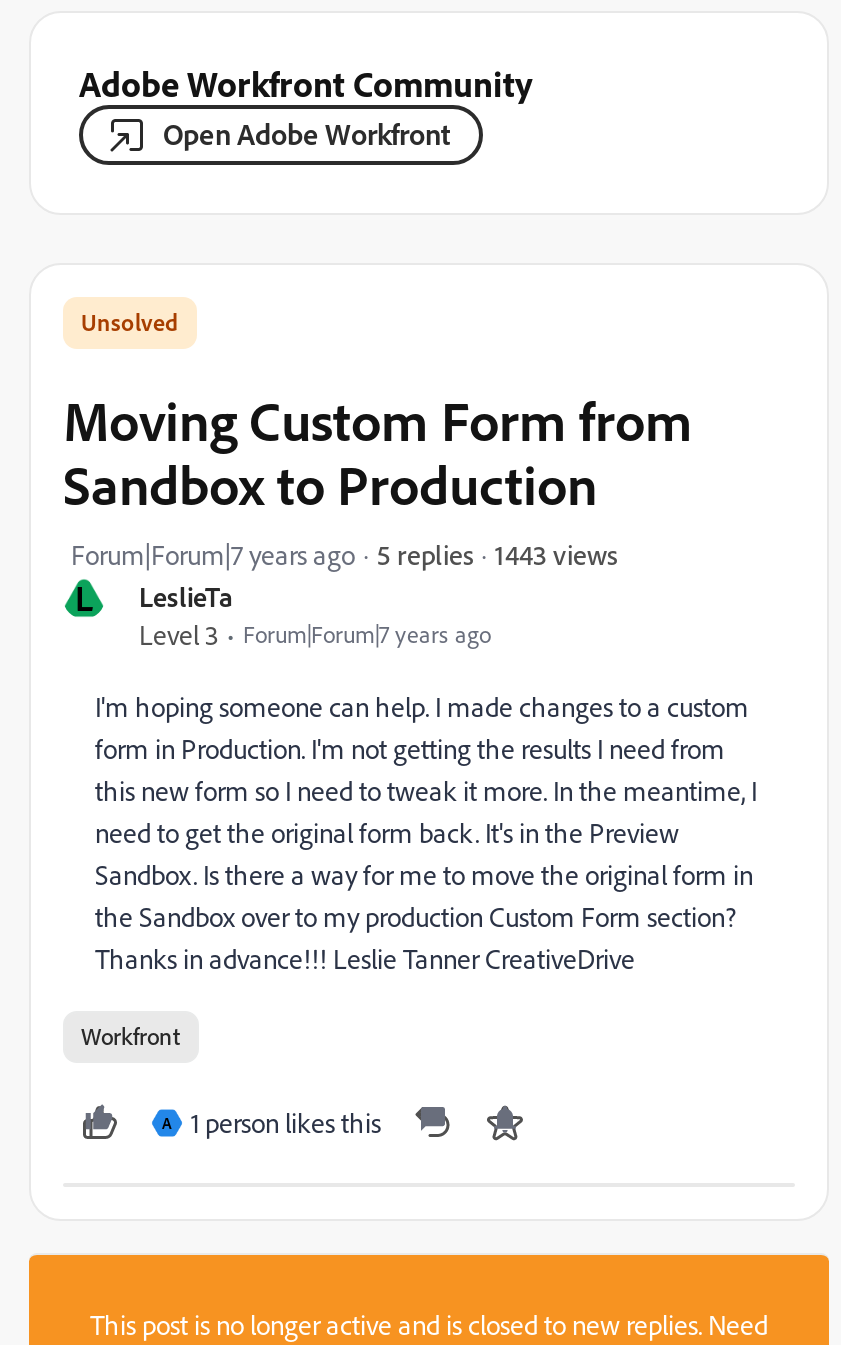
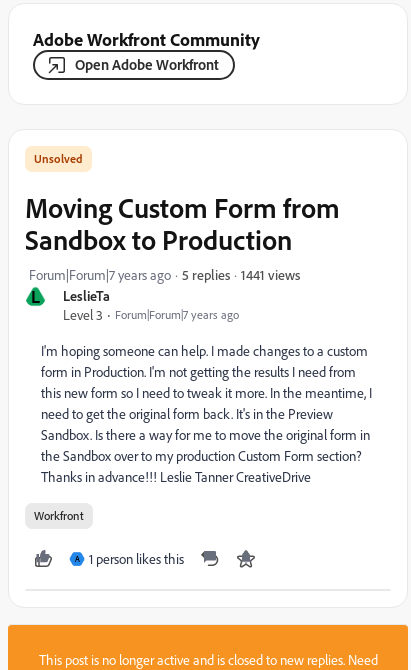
- 1443 views
+ 1441 views
